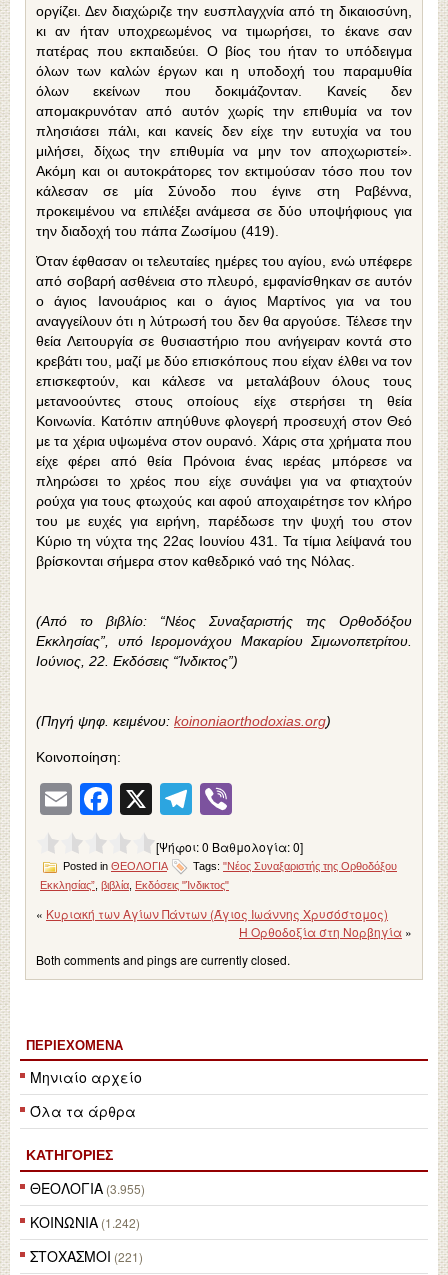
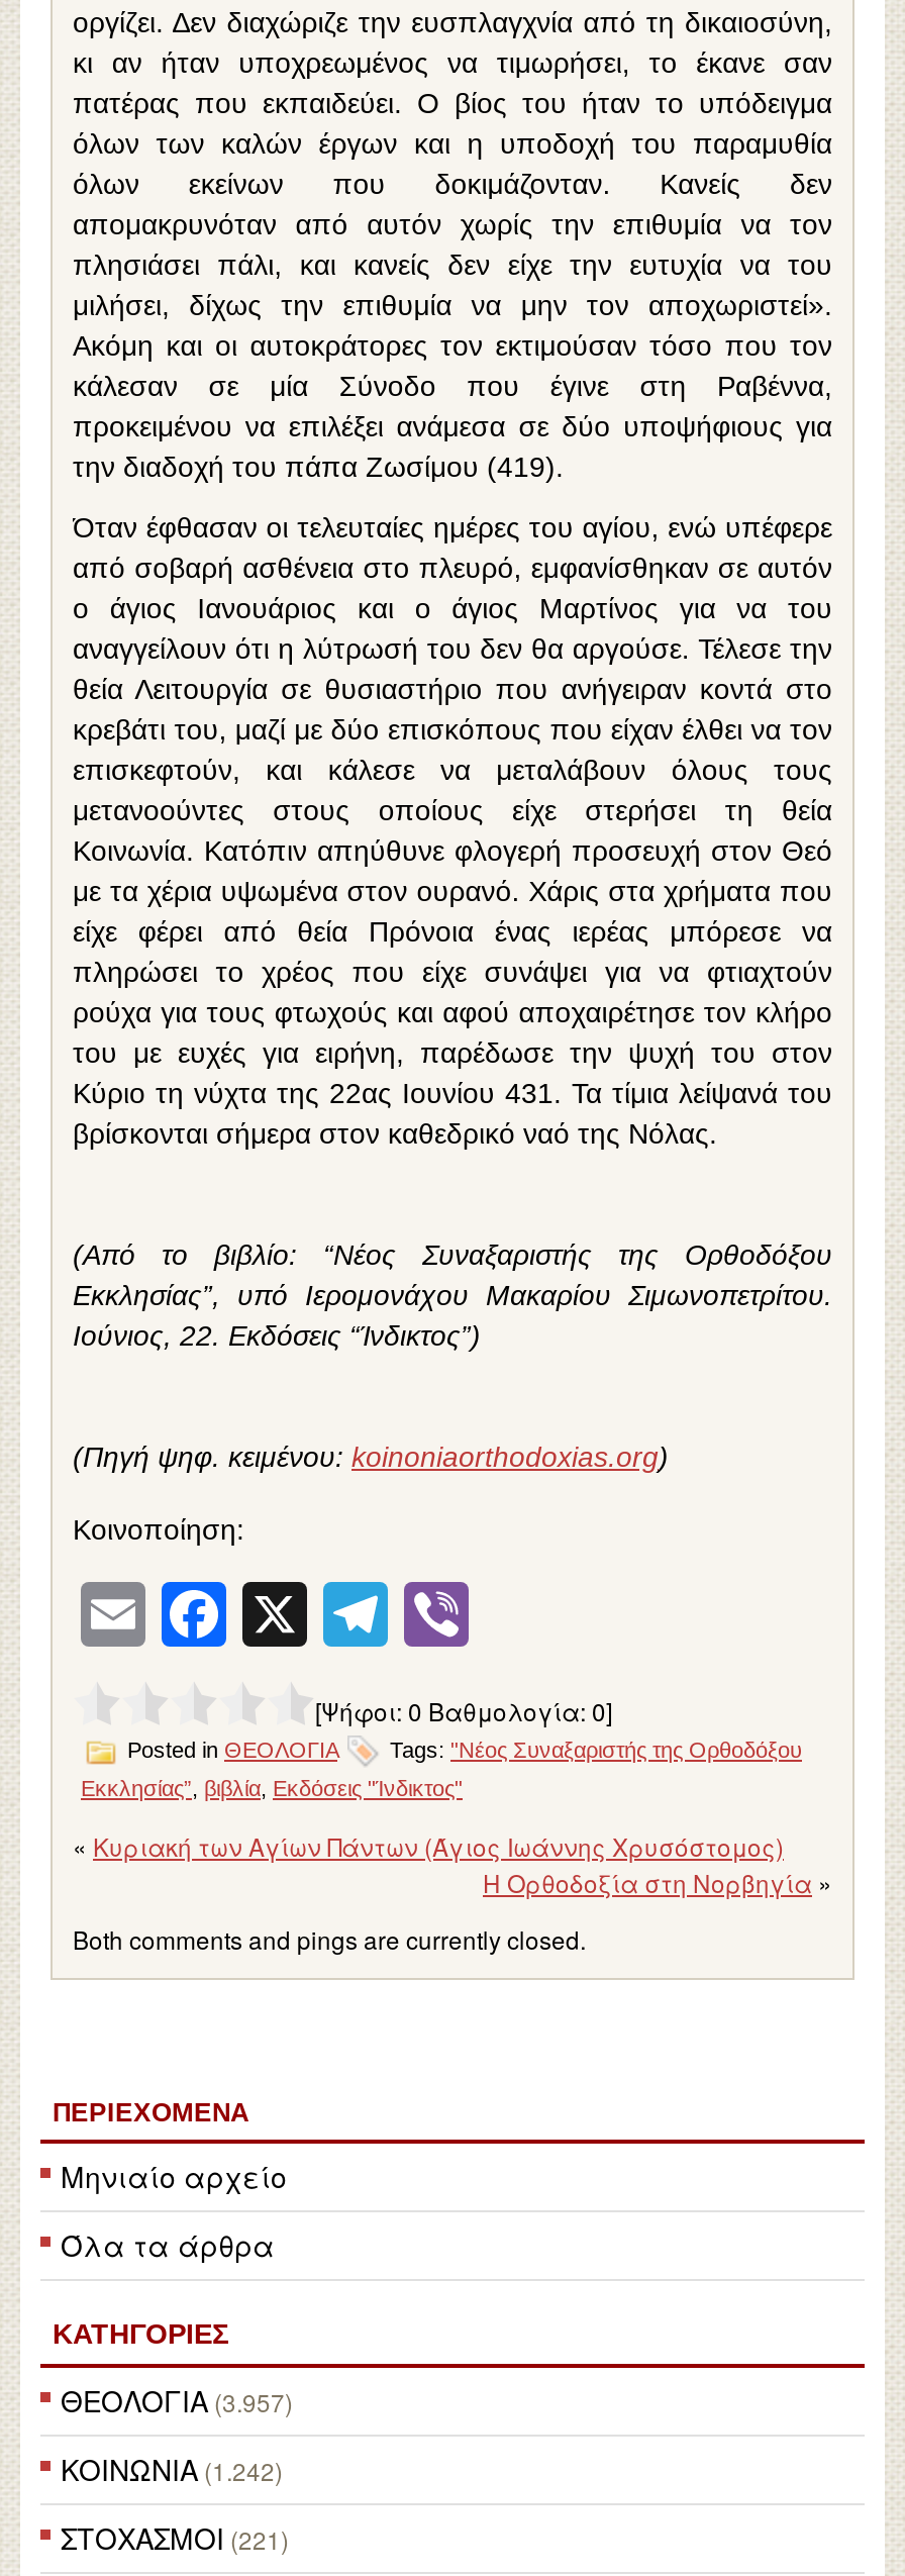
- ΘΕΟΛΟΓΙΑ (3.955)
+ ΘΕΟΛΟΓΙΑ (3.957)
